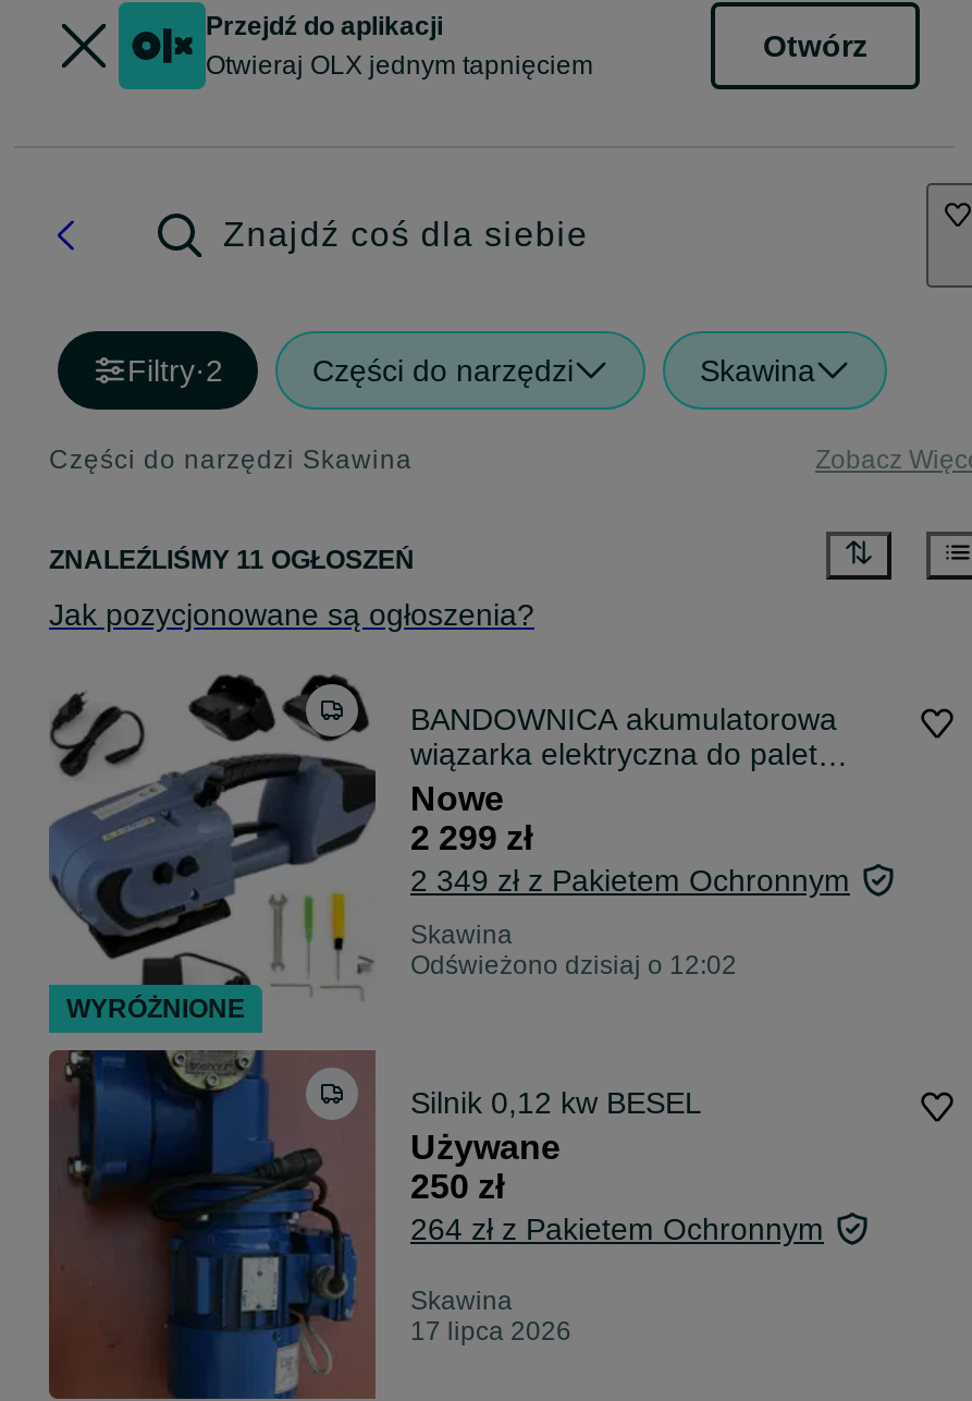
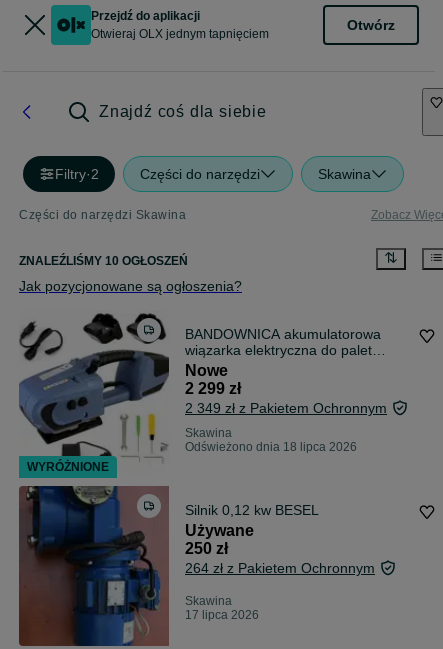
- ZNALEŹLIŚMY 11 OGŁOSZEŃ
+ ZNALEŹLIŚMY 10 OGŁOSZEŃ

- Odświeżono dzisiaj o 12:02
+ Odświeżono dnia 18 lipca 2026
